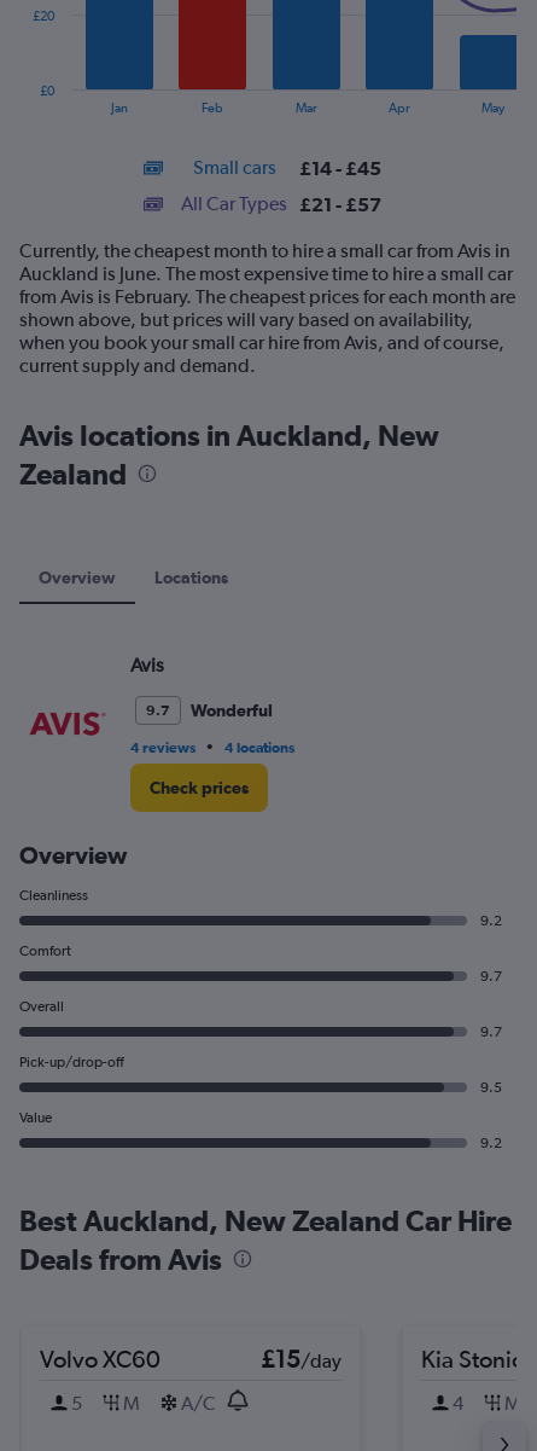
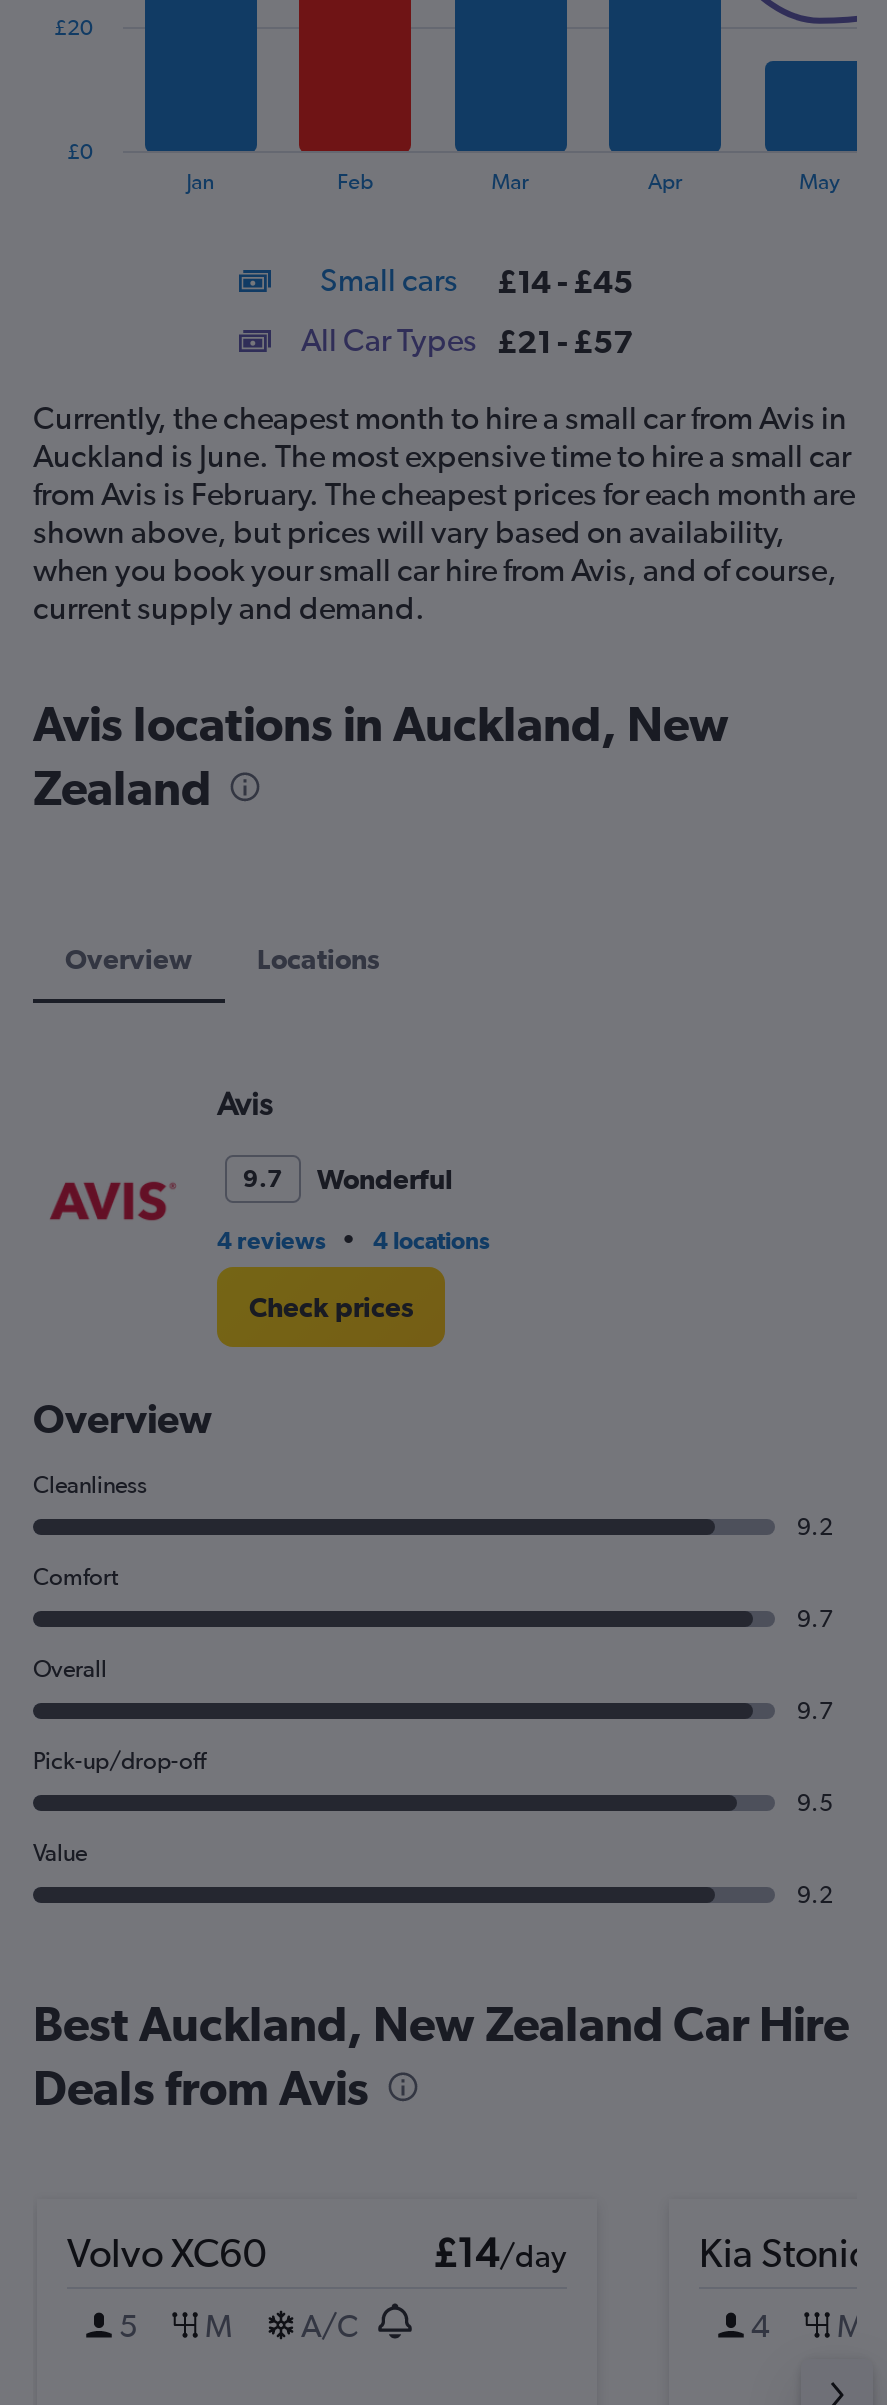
- £15/day
+ £14/day
